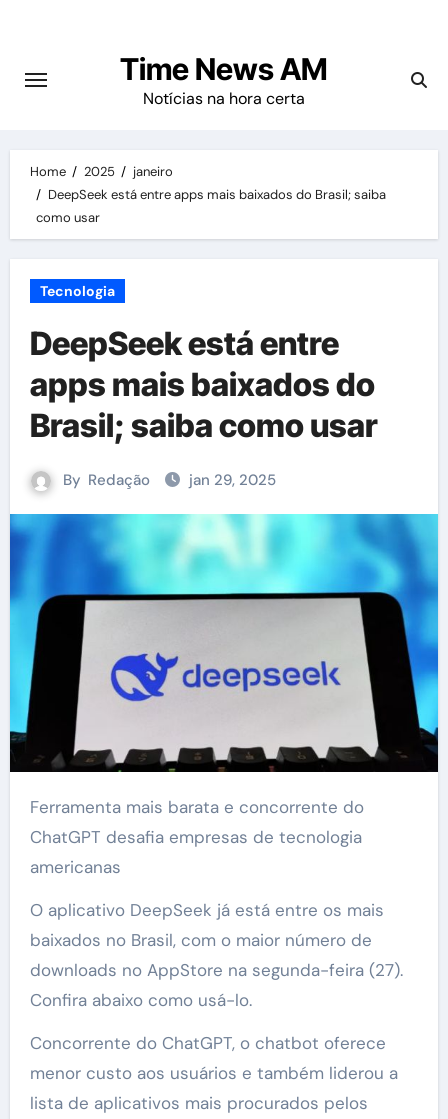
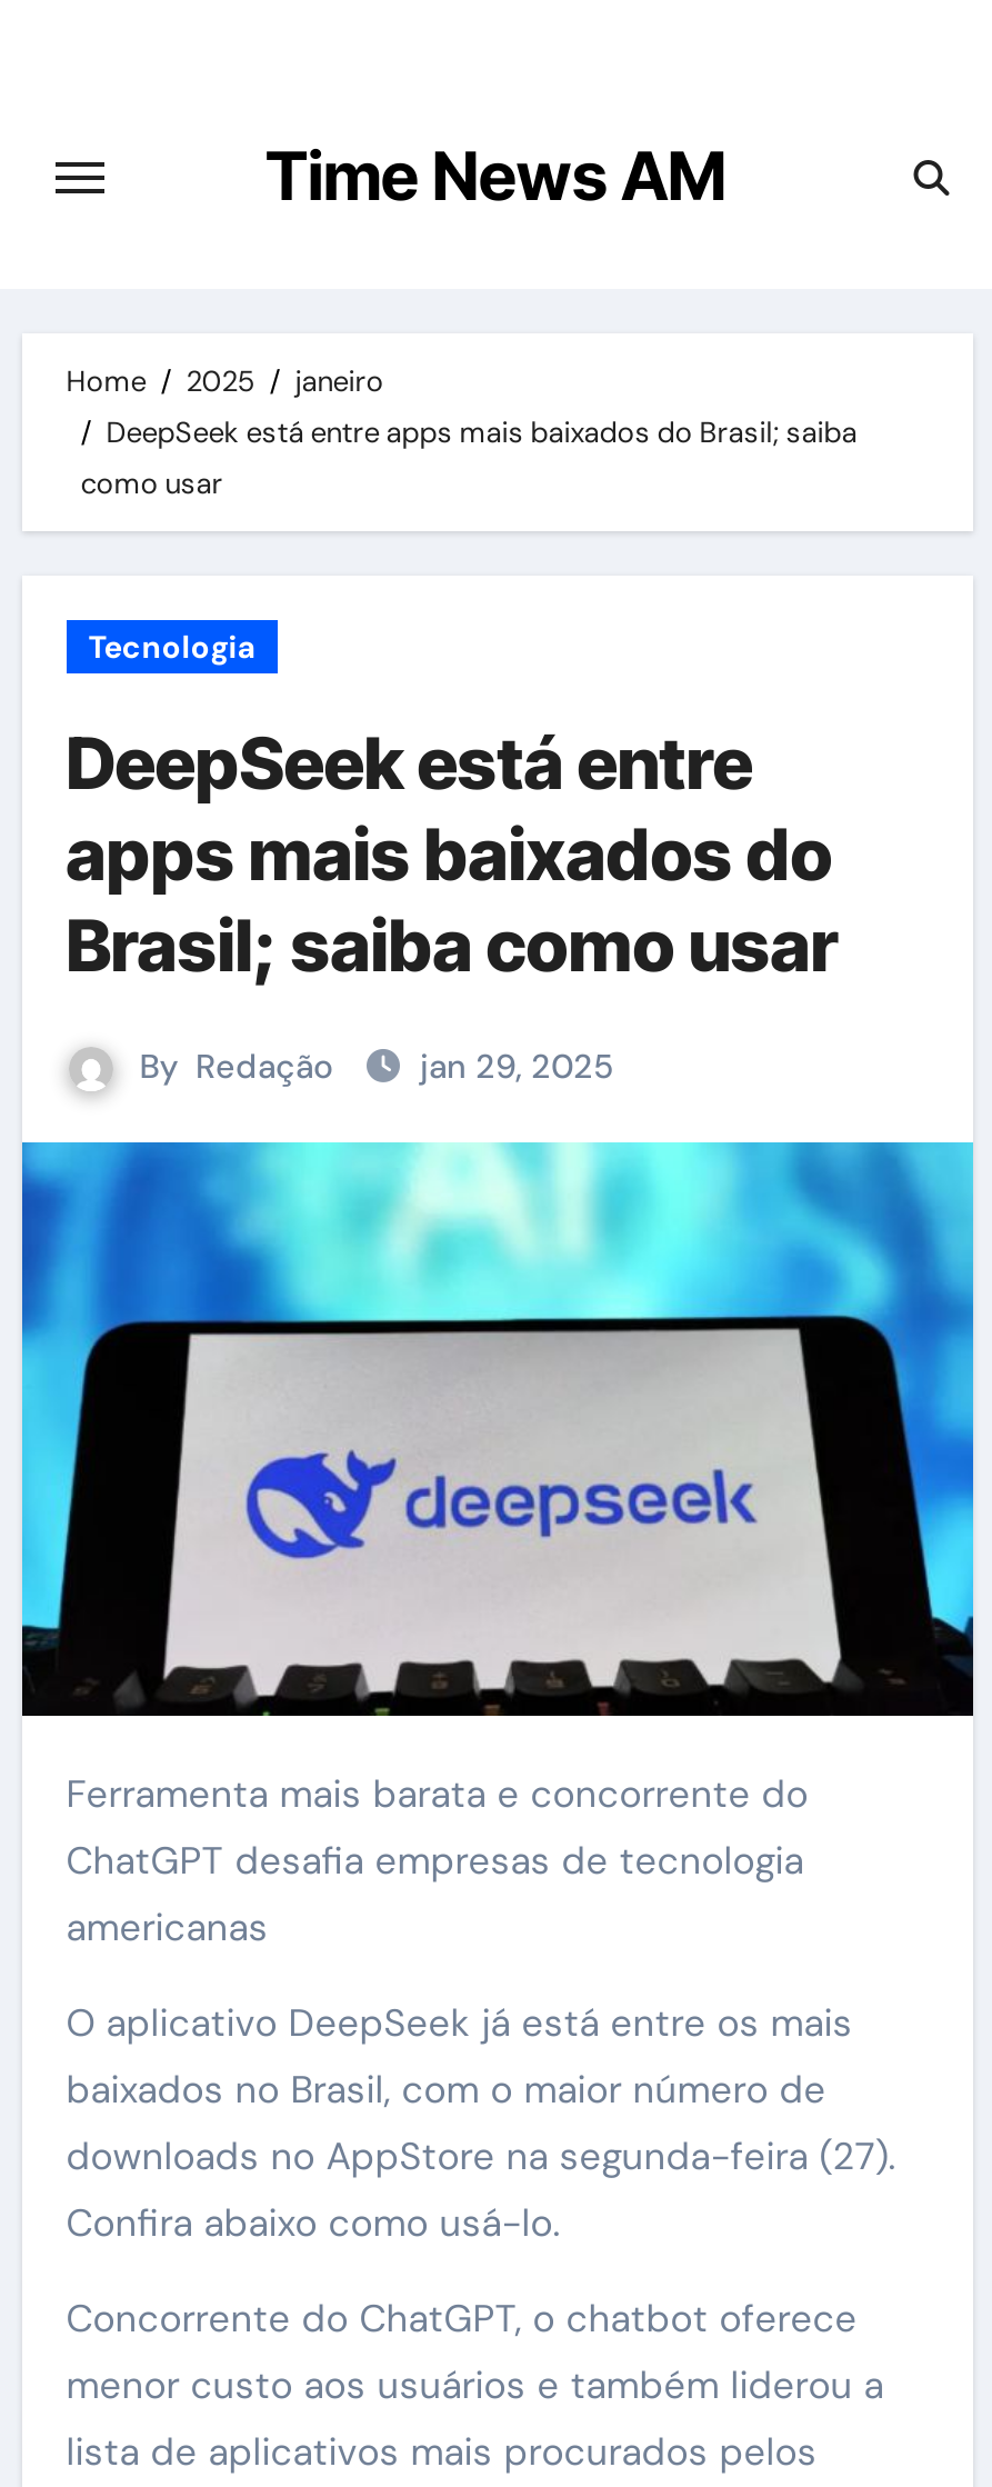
- Notícias na hora certa
